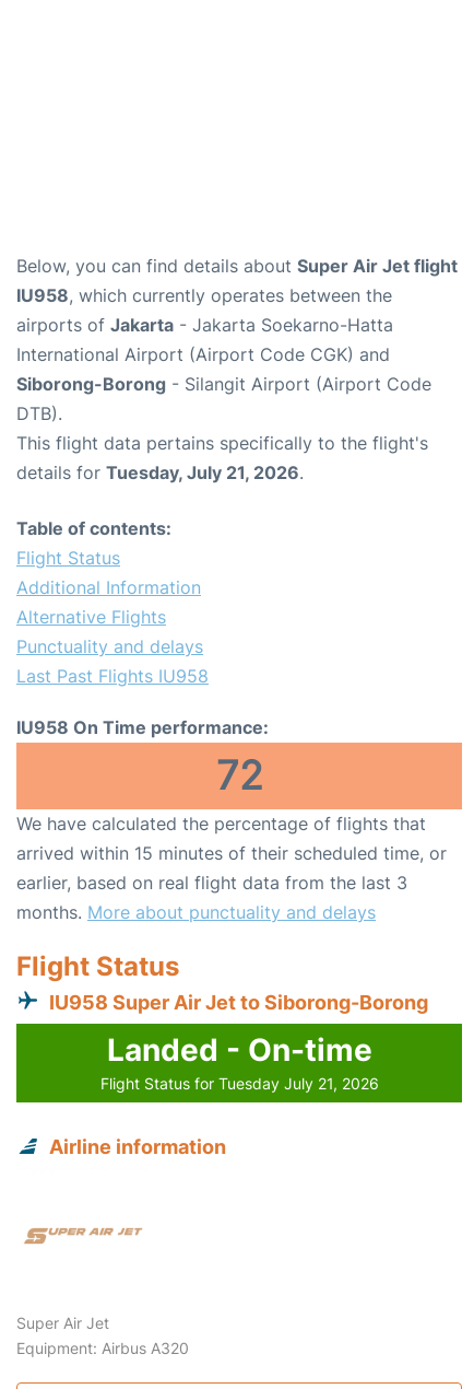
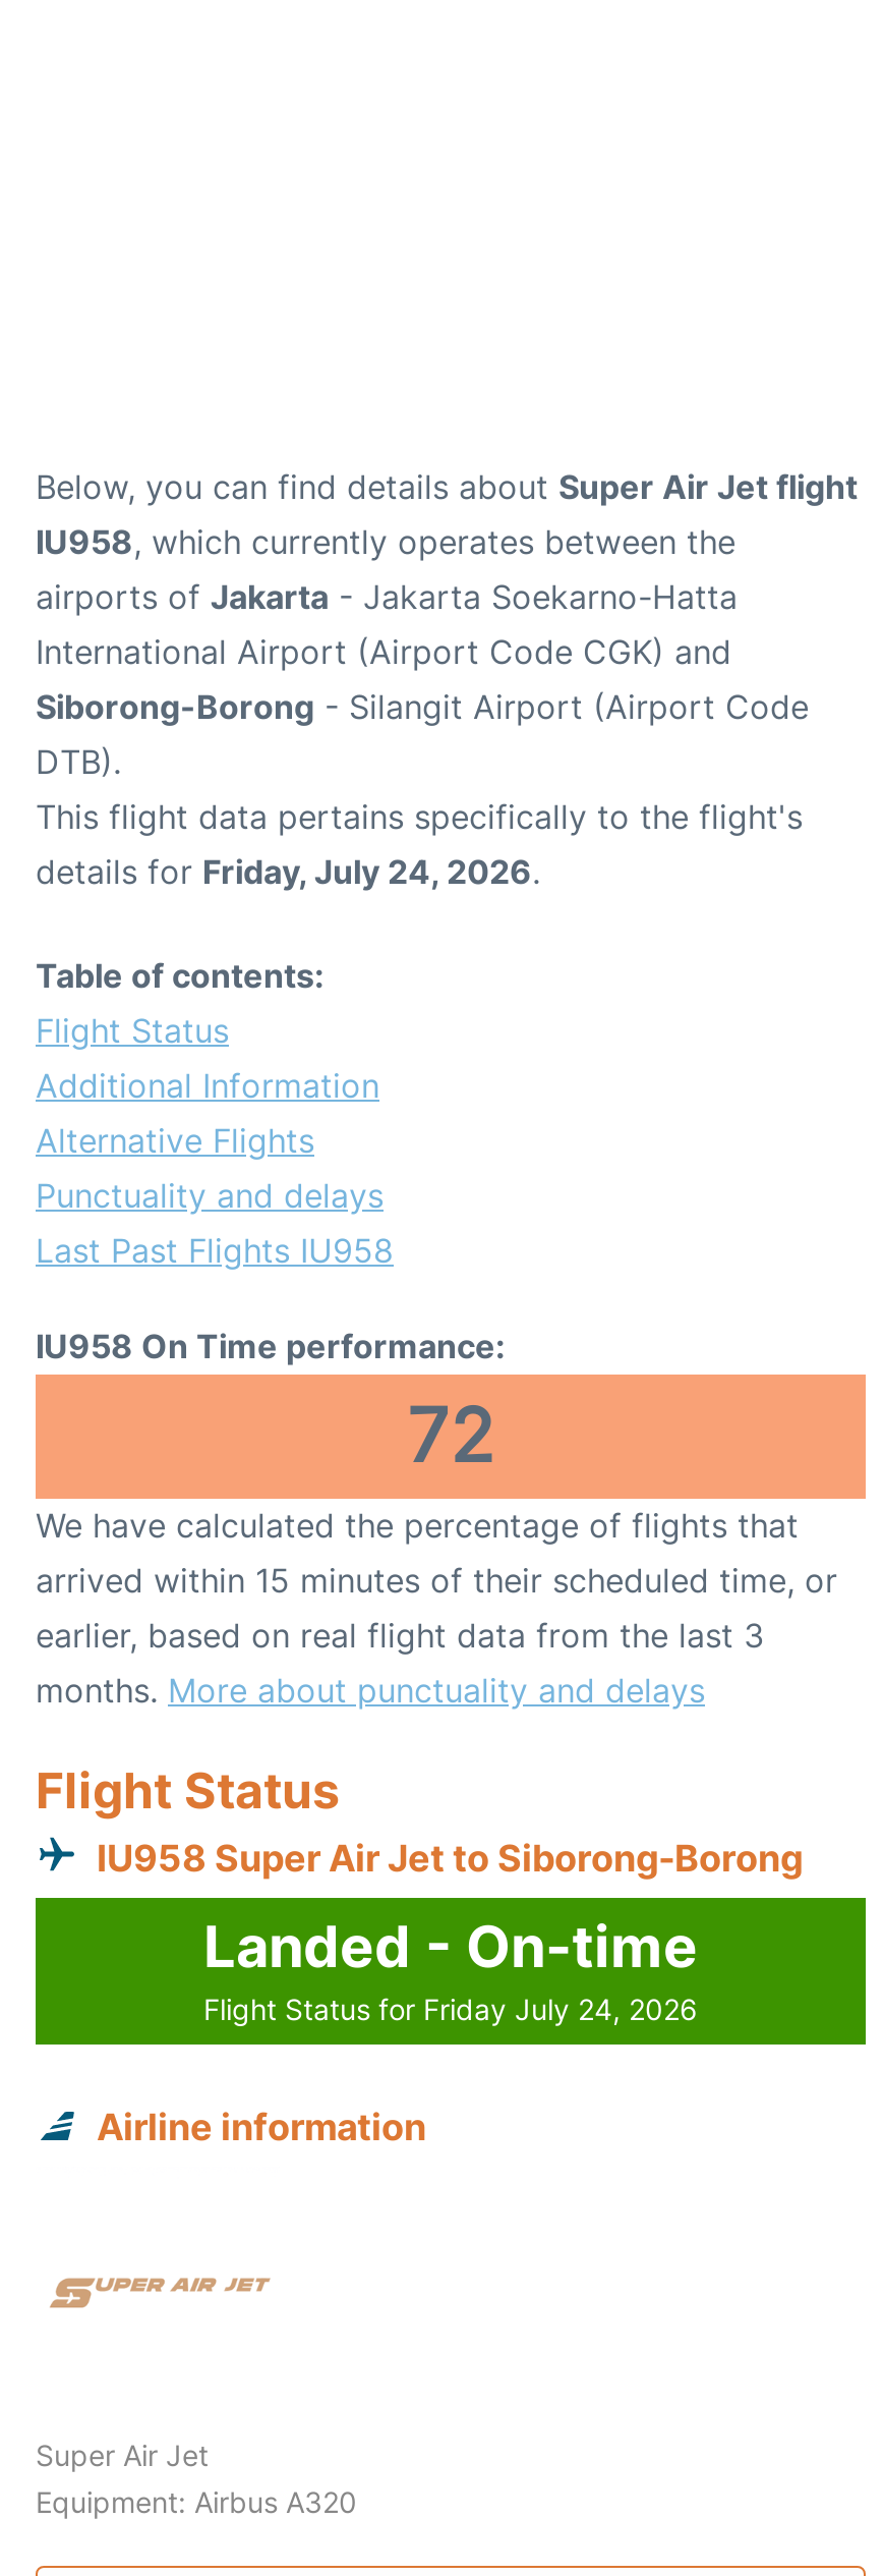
- details for Tuesday, July 21, 2026.
+ details for Friday, July 24, 2026.

- Flight Status for Tuesday July 21, 2026
+ Flight Status for Friday July 24, 2026
